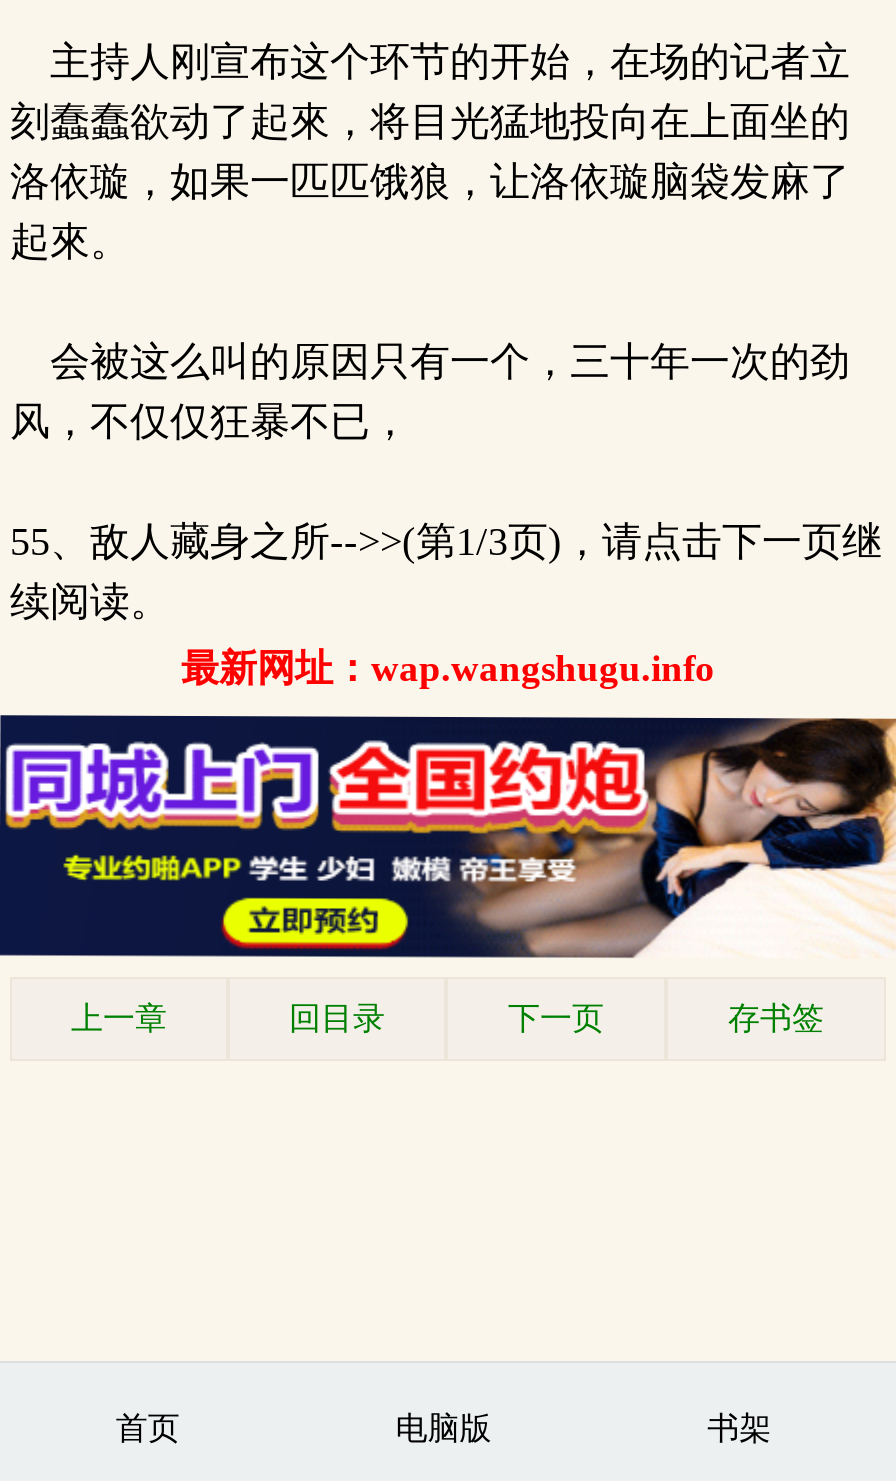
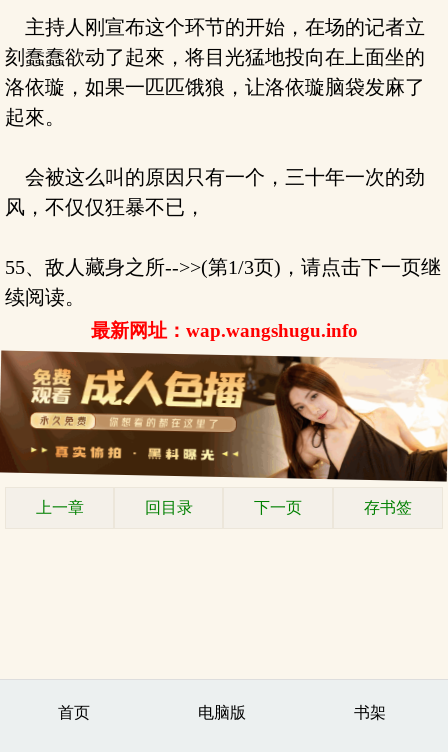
- [image]
+ [image]
